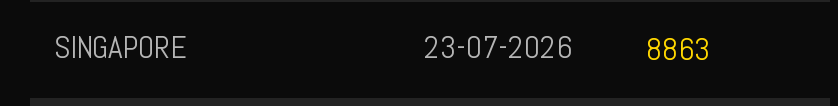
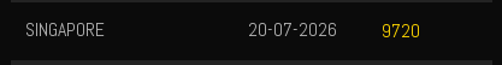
- 23-07-2026
+ 20-07-2026

- 8863
+ 9720
